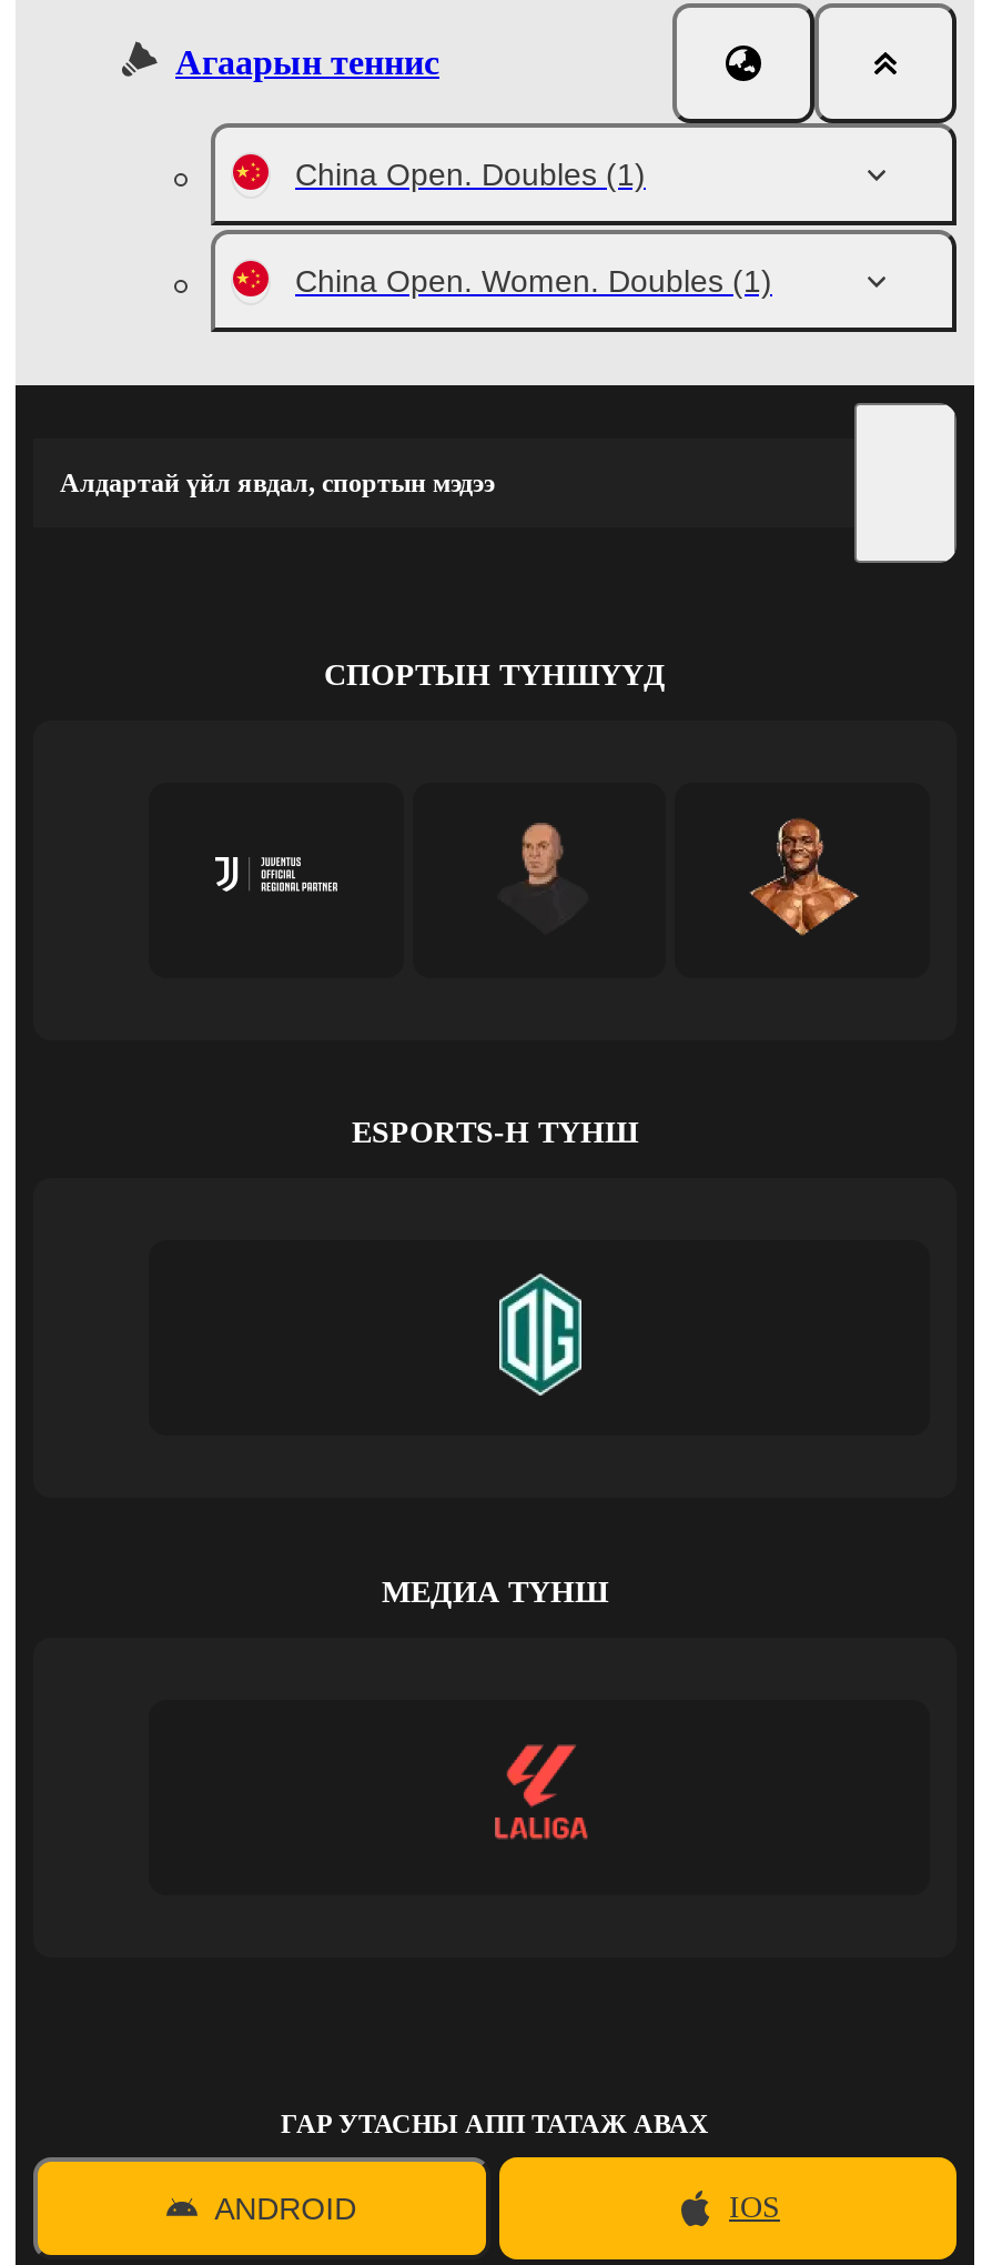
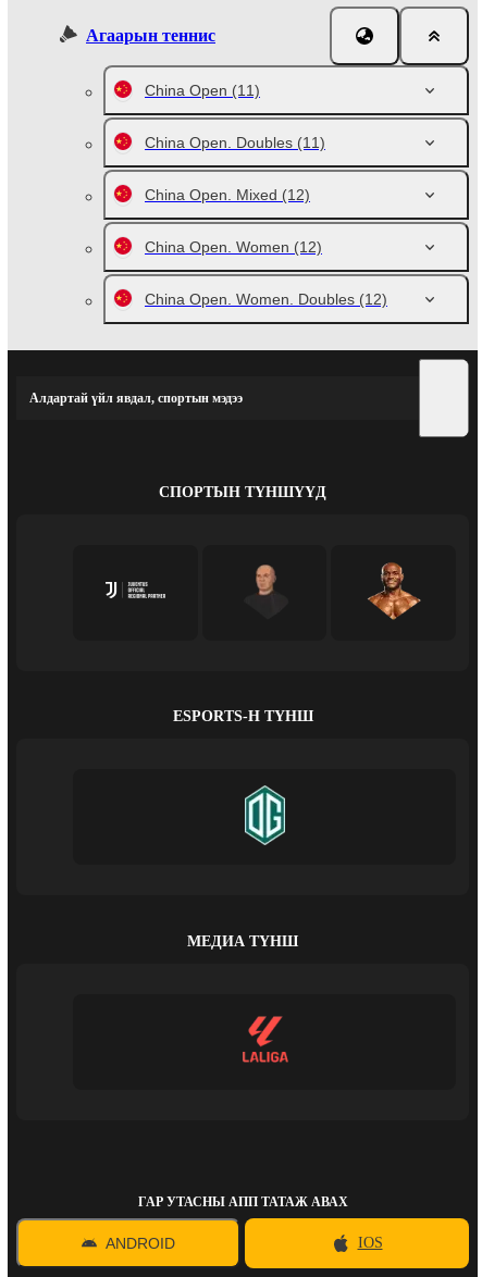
- China Open. Doubles (1)
- China Open. Women. Doubles (1)
+ China Open (11)
+ China Open. Doubles (11)
+ China Open. Mixed (12)
+ China Open. Women (12)
+ China Open. Women. Doubles (12)
